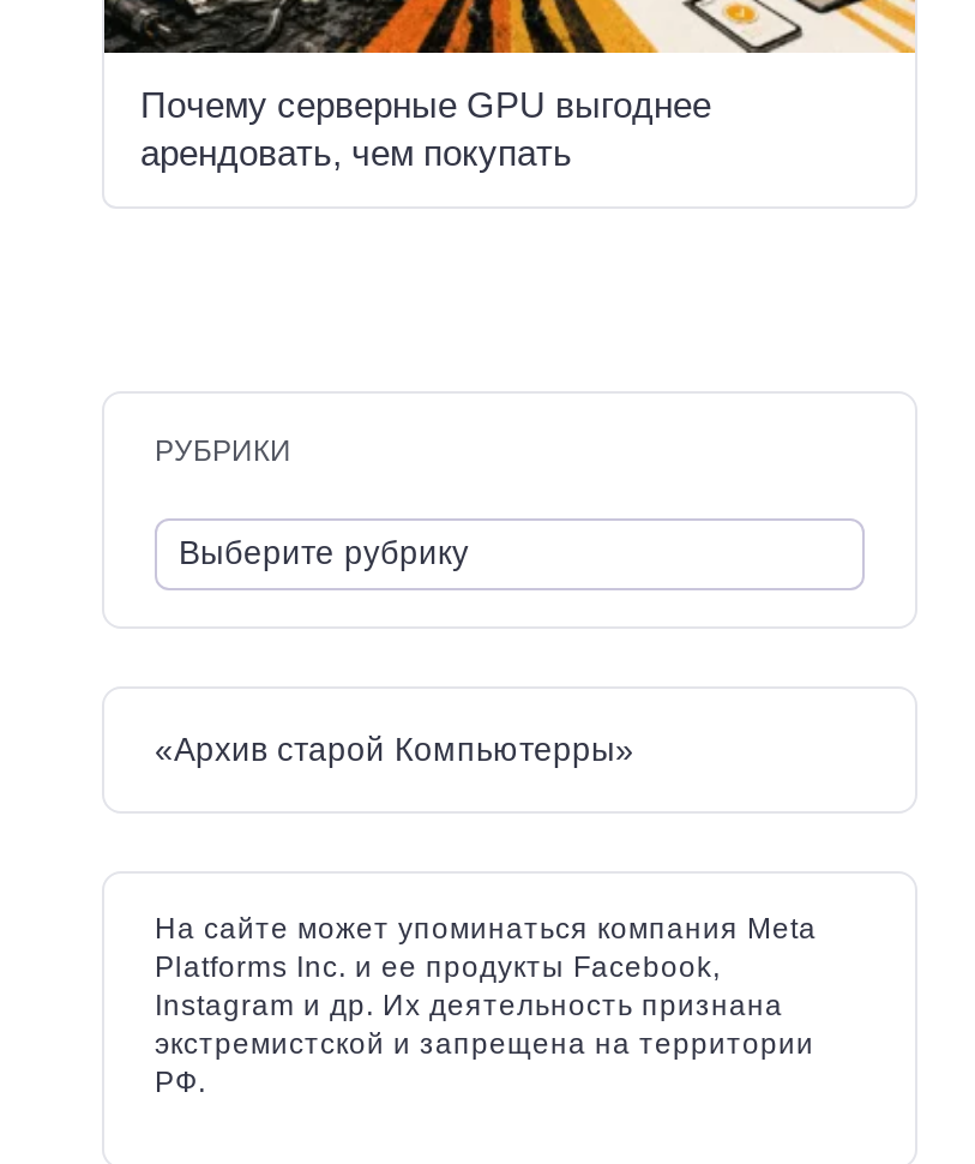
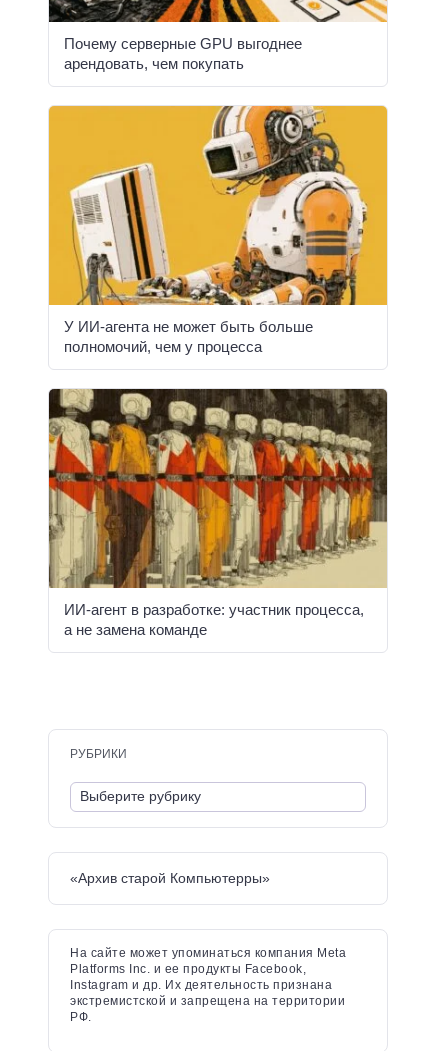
+ [image]
+ У ИИ-агента не может быть больше
+ полномочий, чем у процесса

+ [image]
+ ИИ-агент в разработке: участник процесса,
+ а не замена команде
